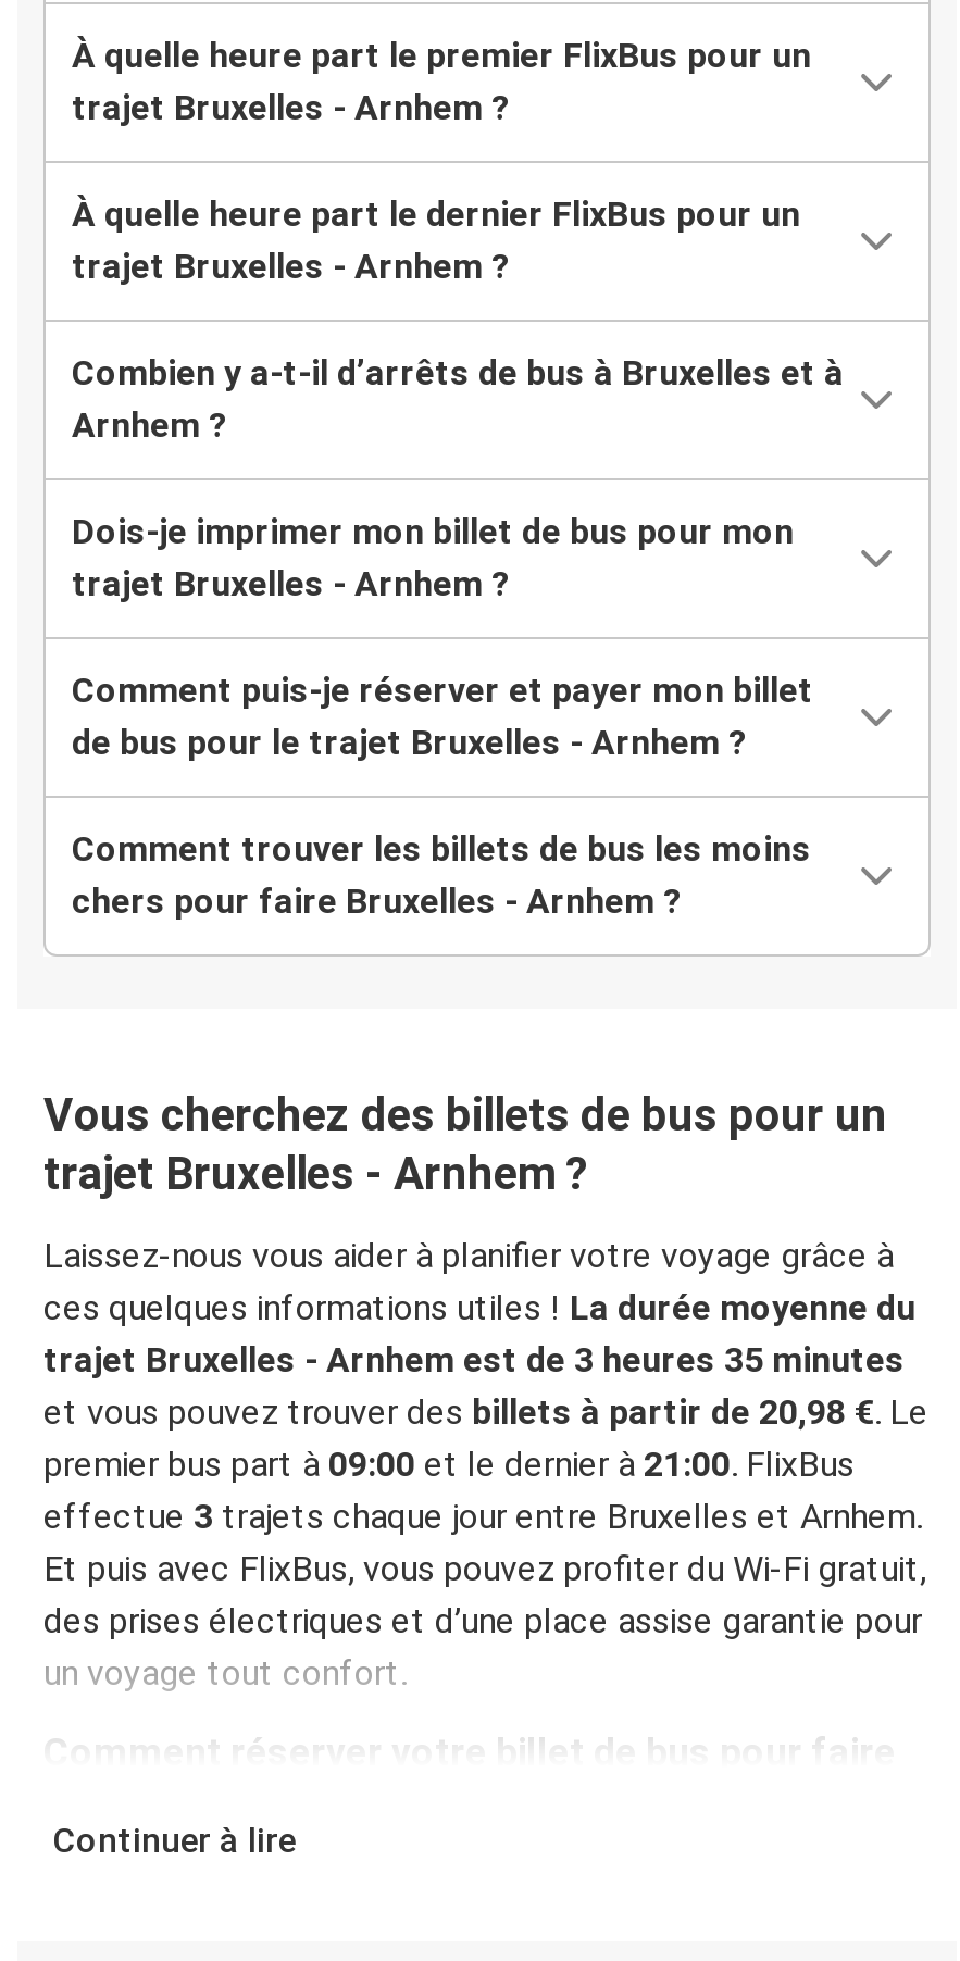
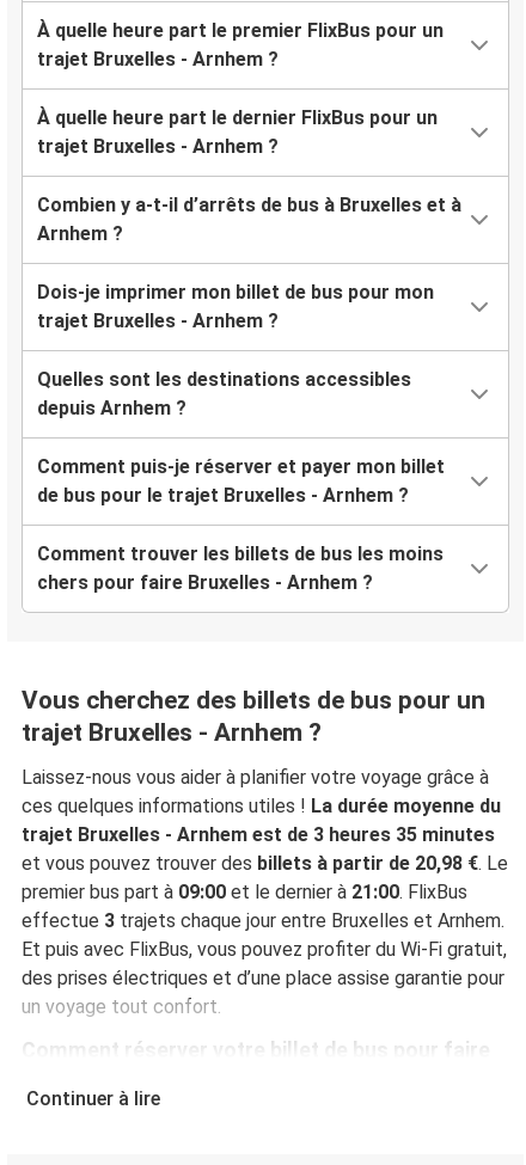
+ Quelles sont les destinations accessibles
+ depuis Arnhem ?
